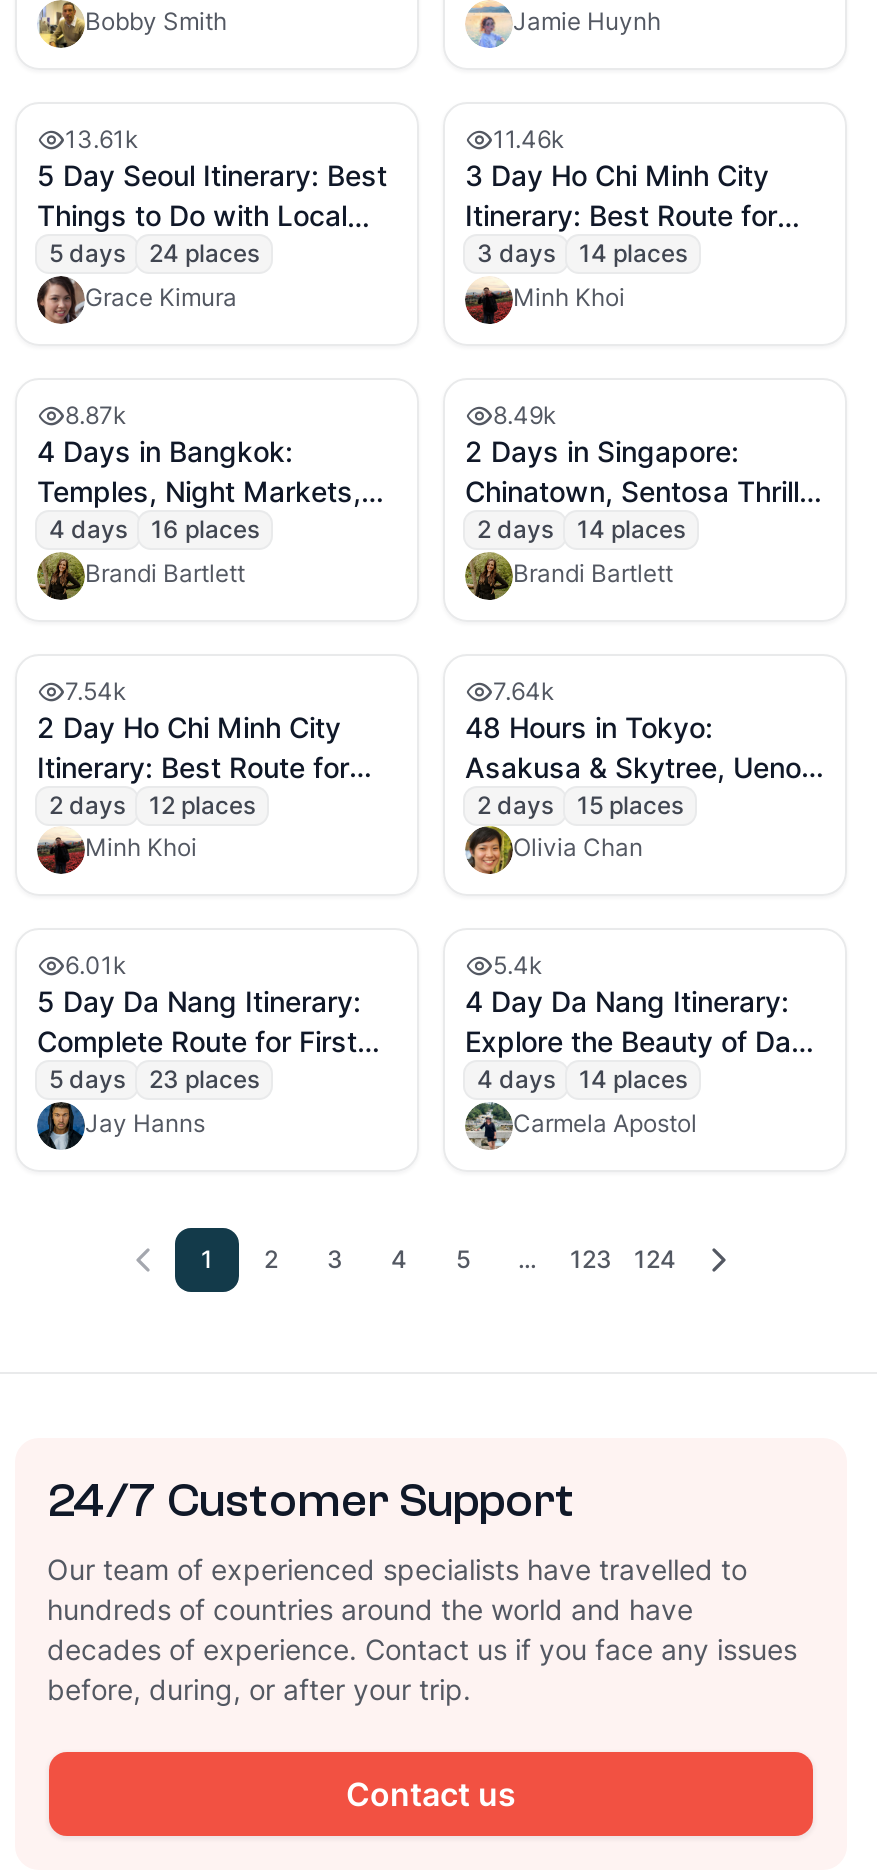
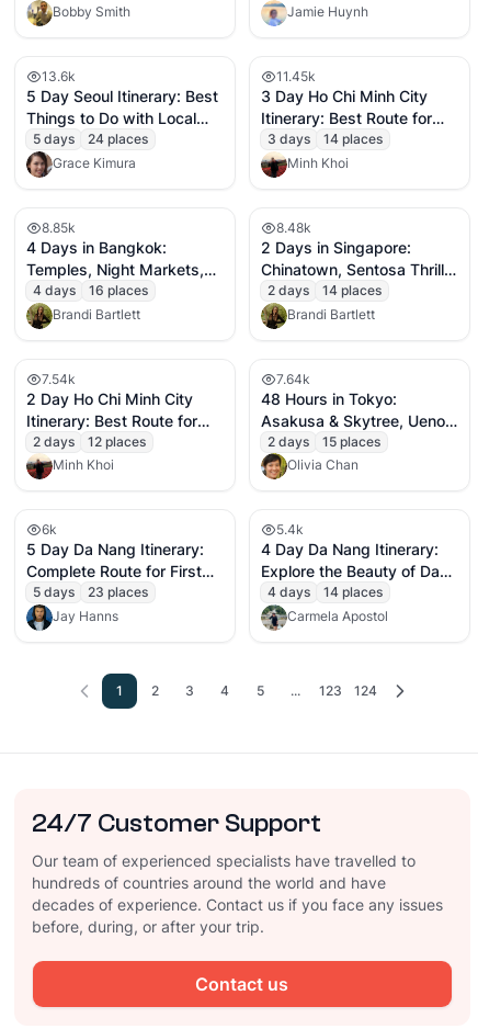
- 13.61k
+ 13.6k

- 11.46k
+ 11.45k

- 8.87k
+ 8.85k

- 8.49k
+ 8.48k

- 6.01k
+ 6k
